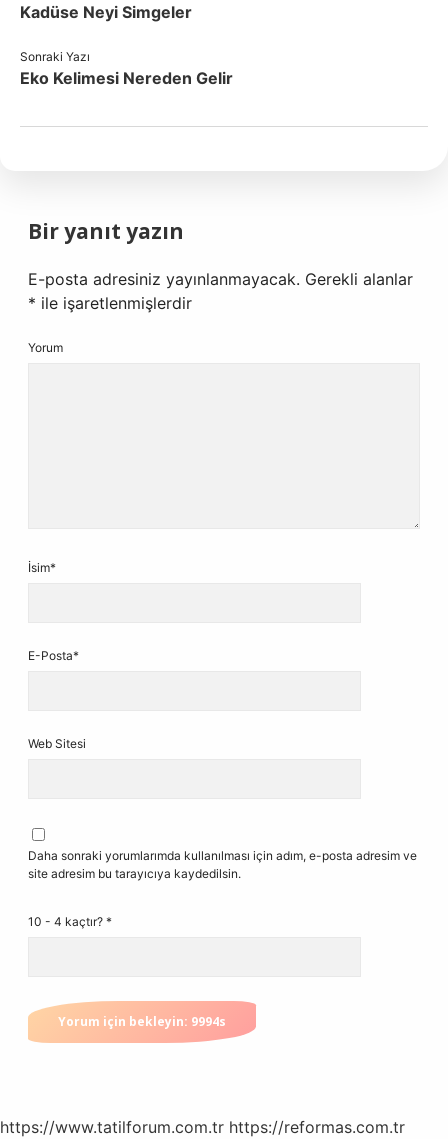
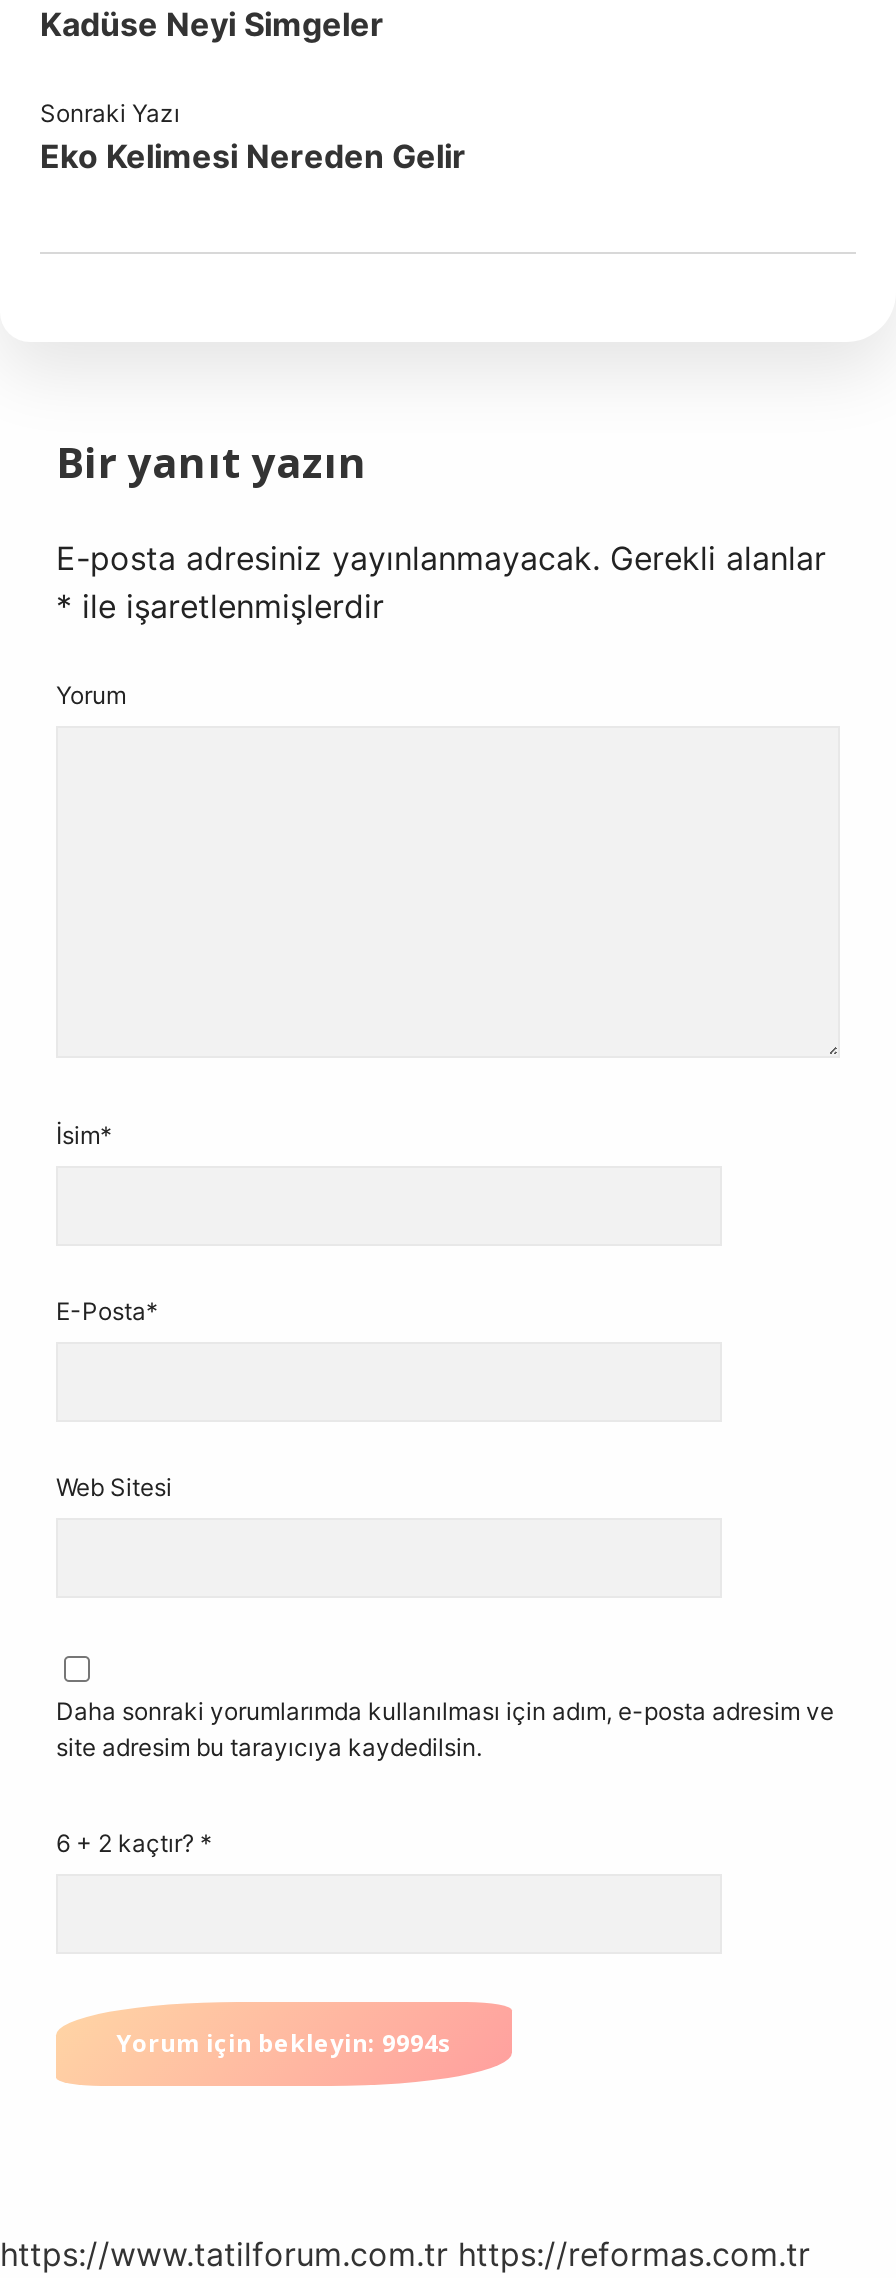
- 10 - 4 kaçtır? *
+ 6 + 2 kaçtır? *
